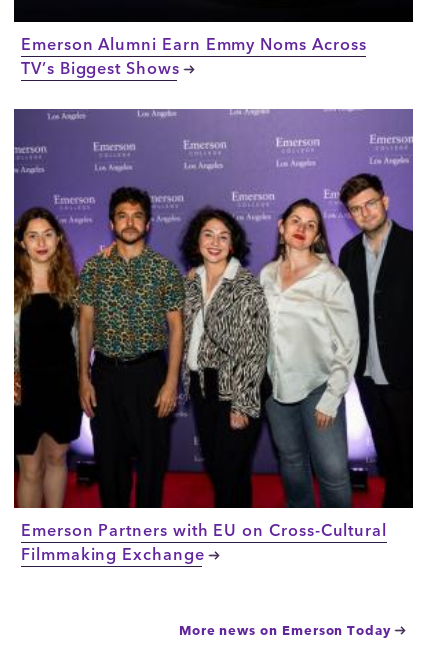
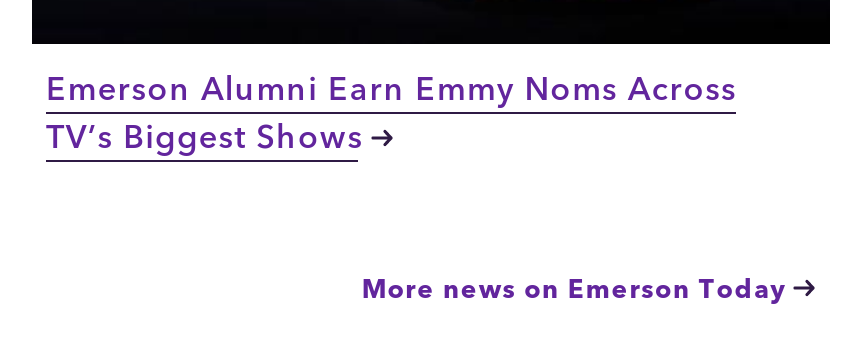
- [image]
- Emerson Partners with EU on Cross-Cultural
- Filmmaking Exchange
